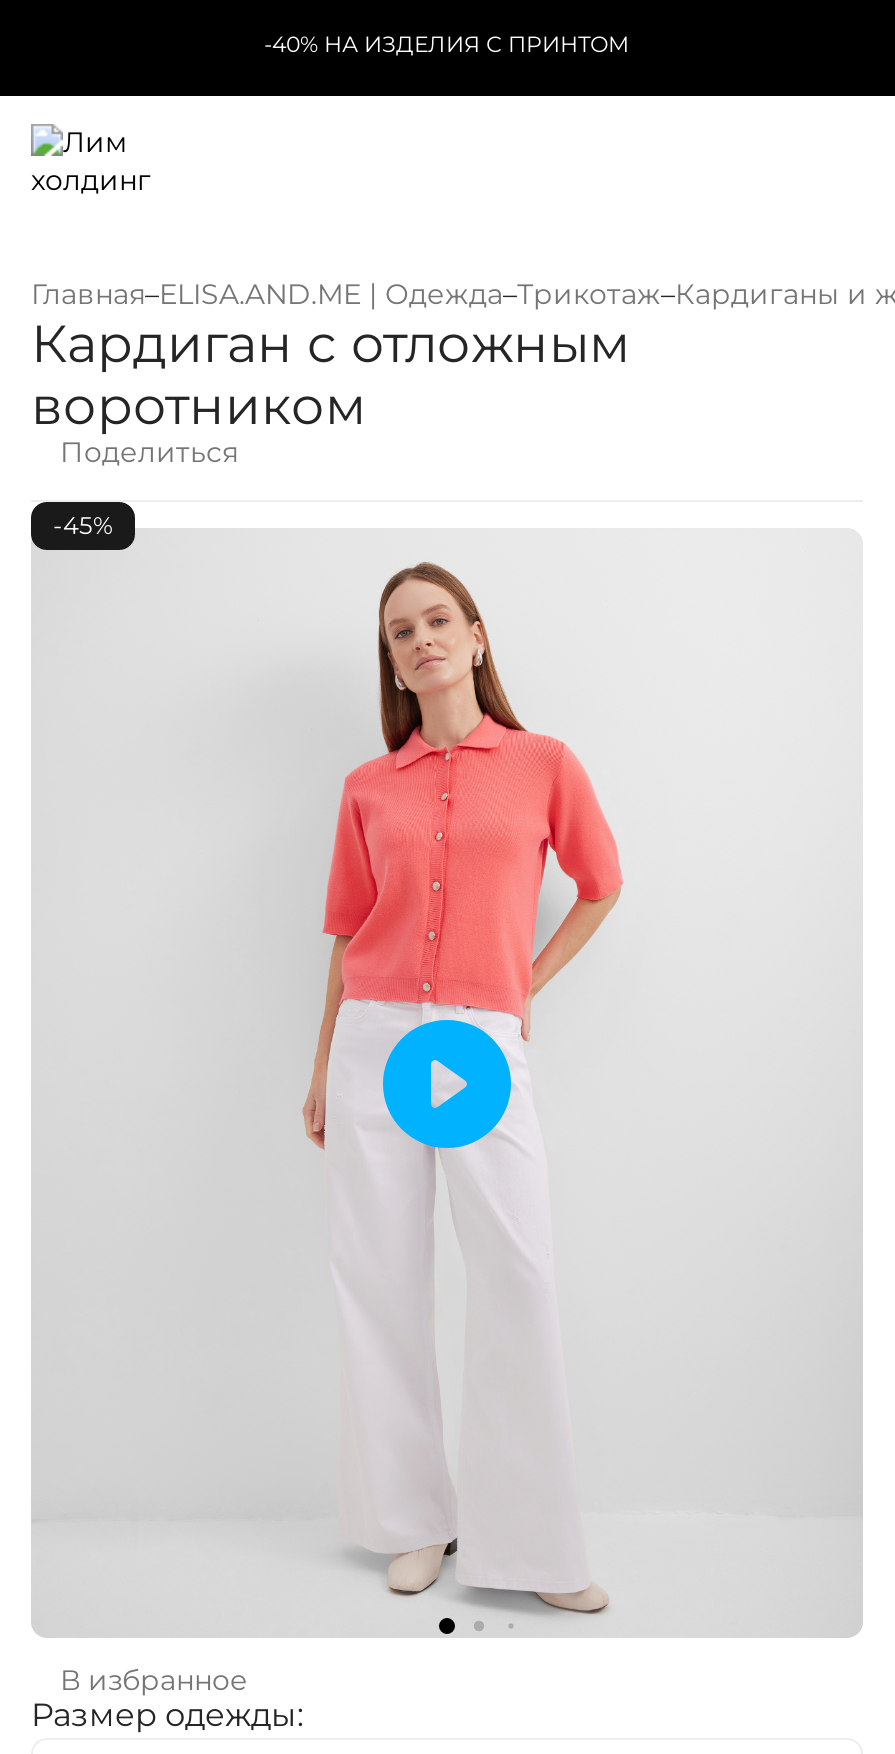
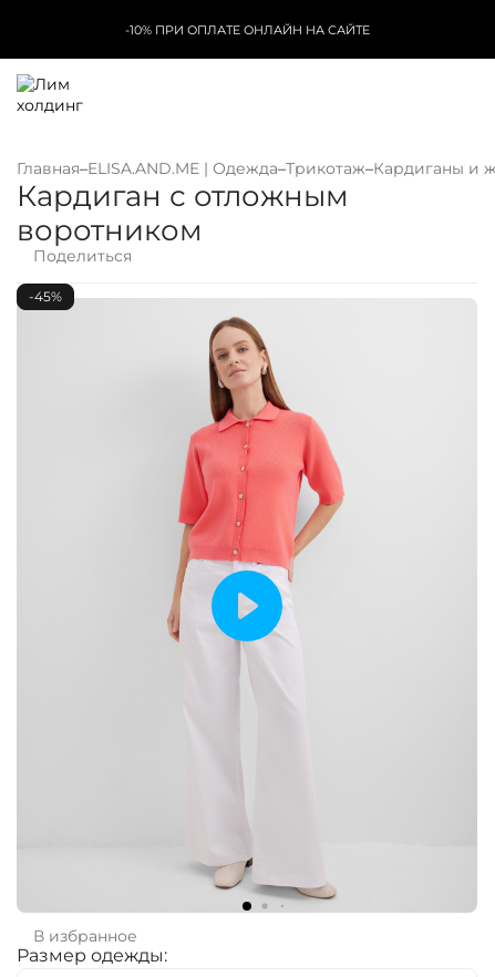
- -40% НА ИЗДЕЛИЯ С ПРИНТОМ
+ -10% ПРИ ОПЛАТЕ ОНЛАЙН НА САЙТЕ
